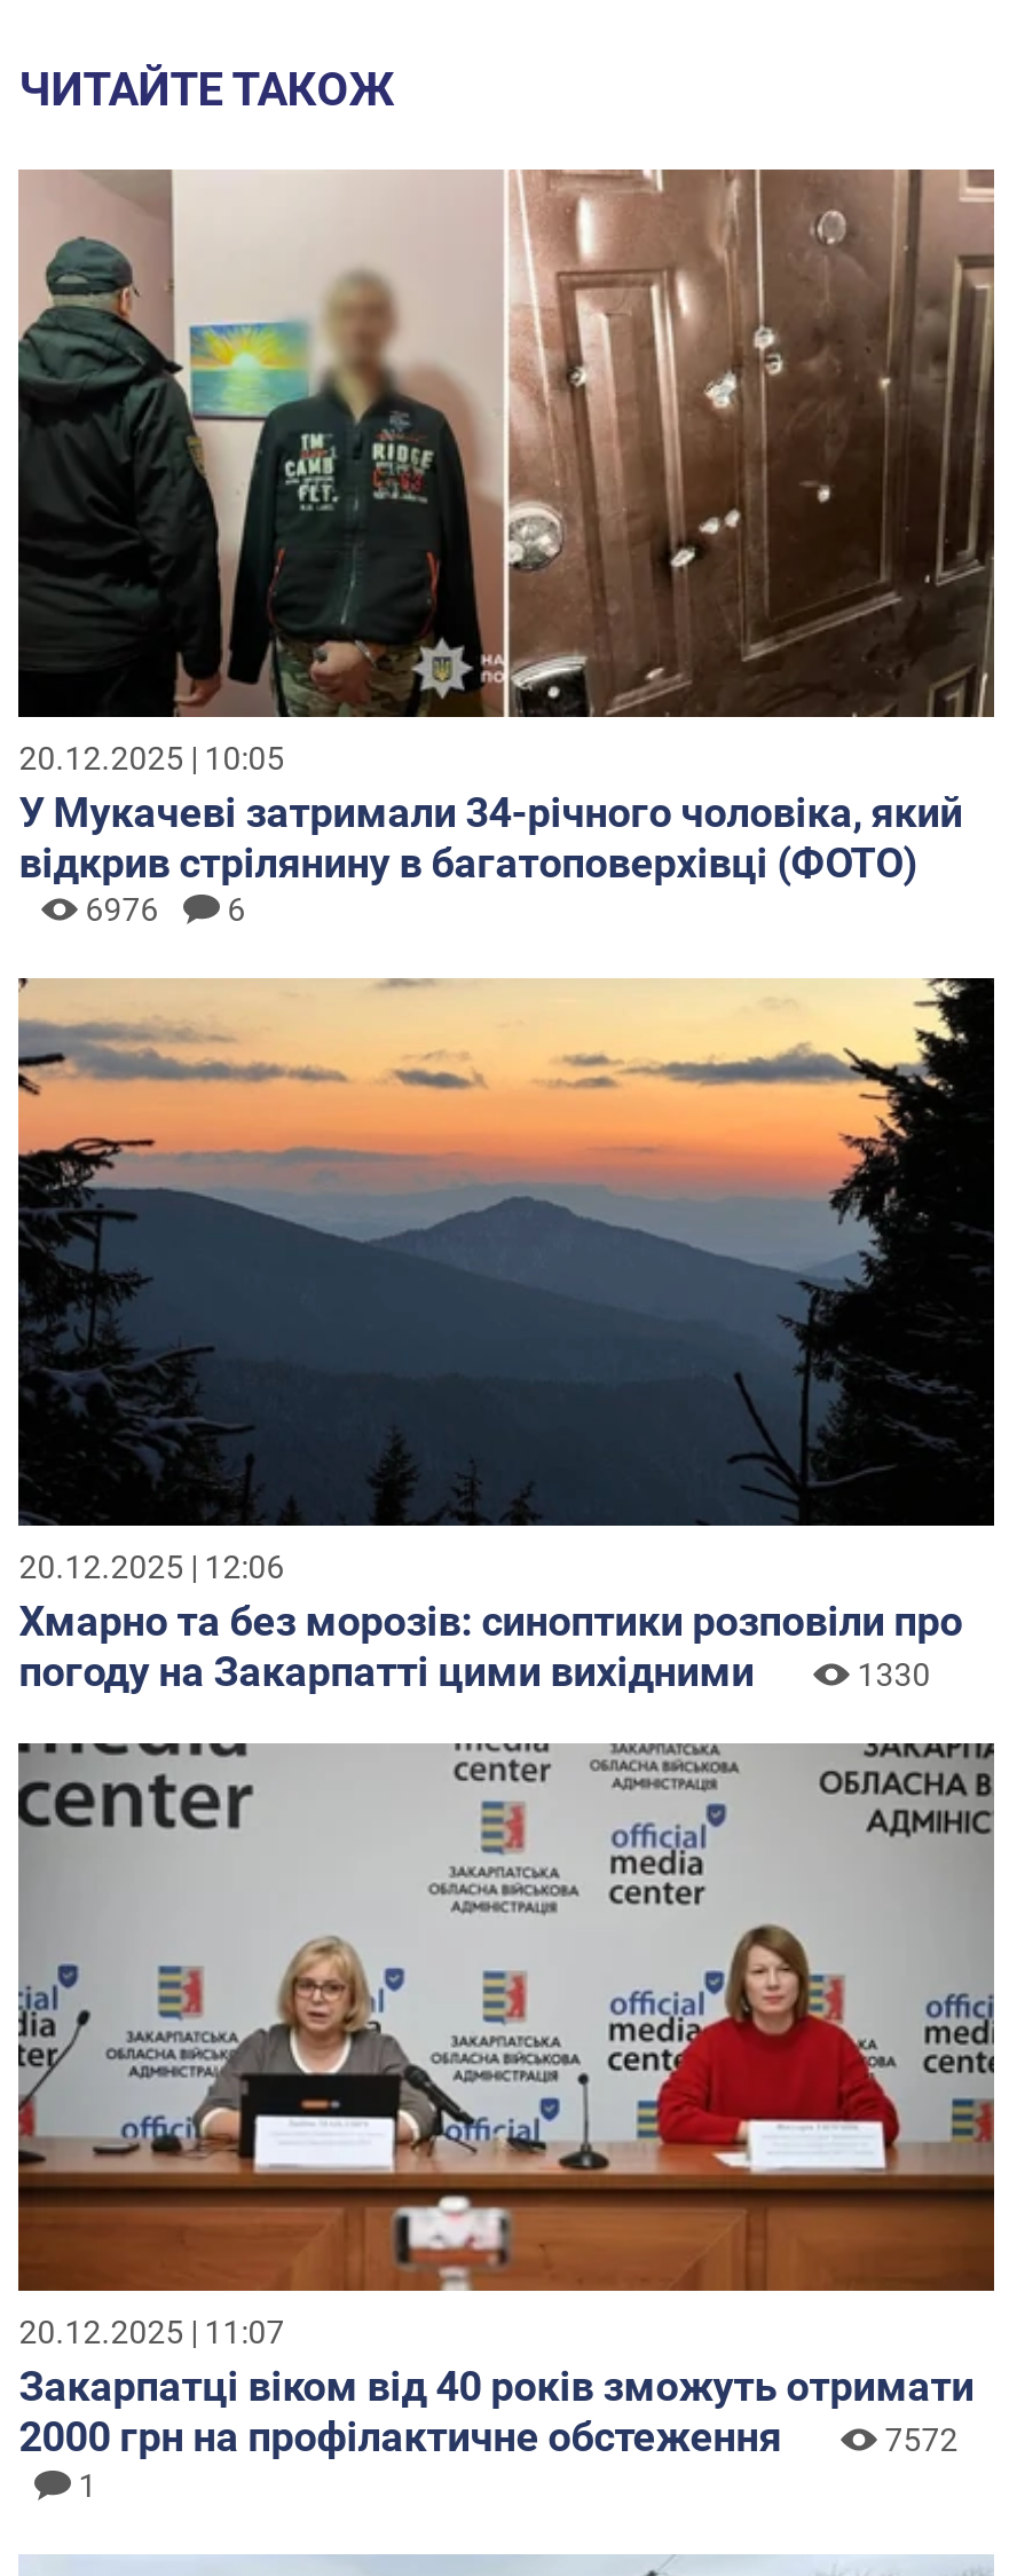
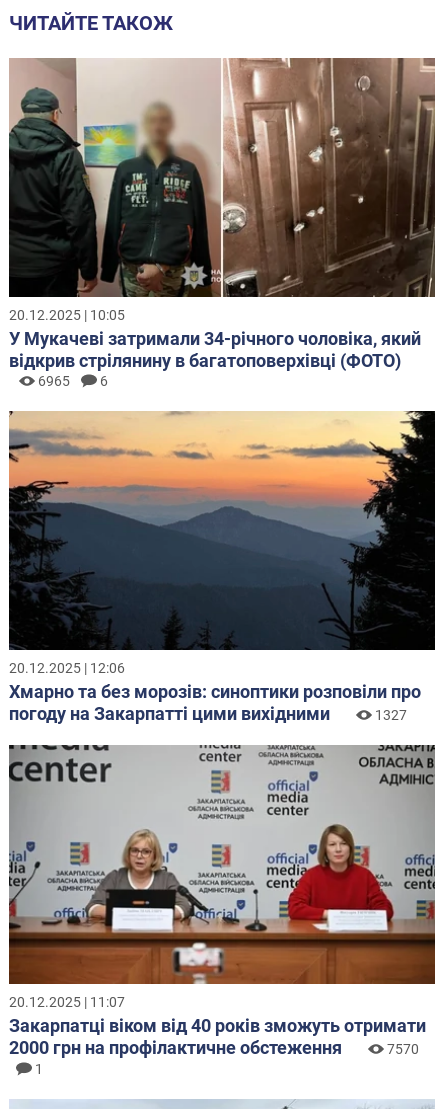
- 6976 6
+ 6965 6

- 1330
+ 1327

- 7572
+ 7570
